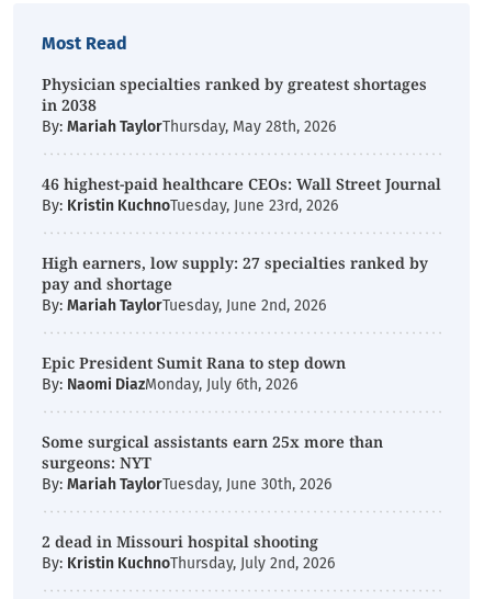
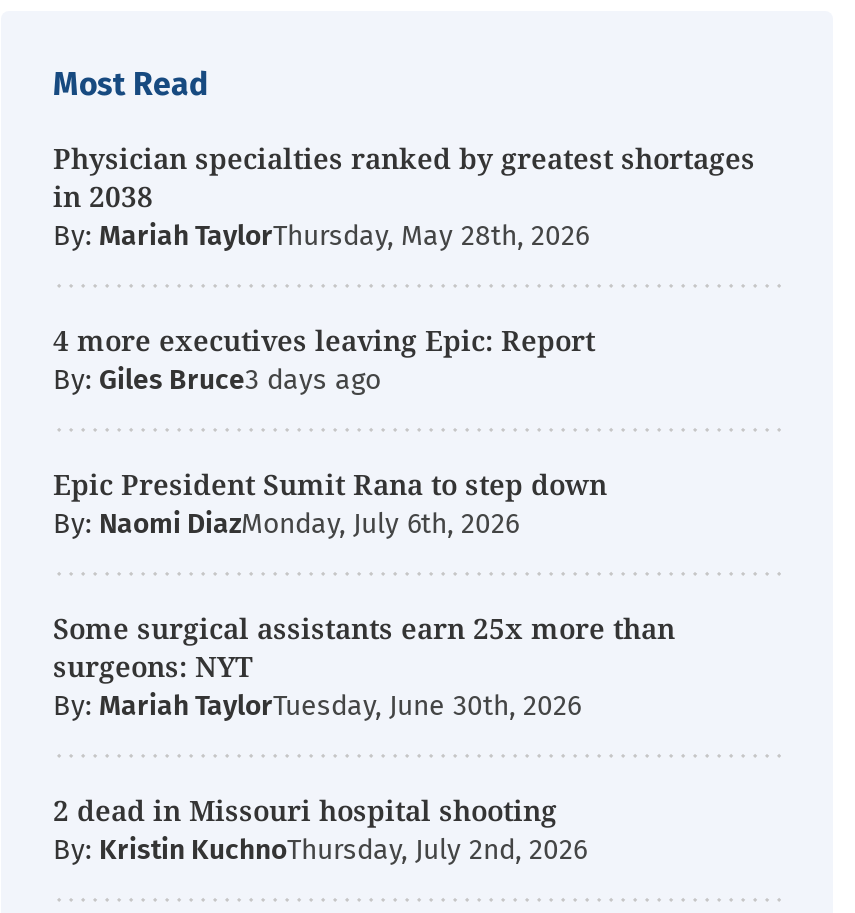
- 46 highest-paid healthcare CEOs: Wall Street Journal
- By: Kristin KuchnoTuesday, June 23rd, 2026
- High earners, low supply: 27 specialties ranked by
- pay and shortage
- By: Mariah TaylorTuesday, June 2nd, 2026
+ 4 more executives leaving Epic: Report
+ By: Giles Bruce
